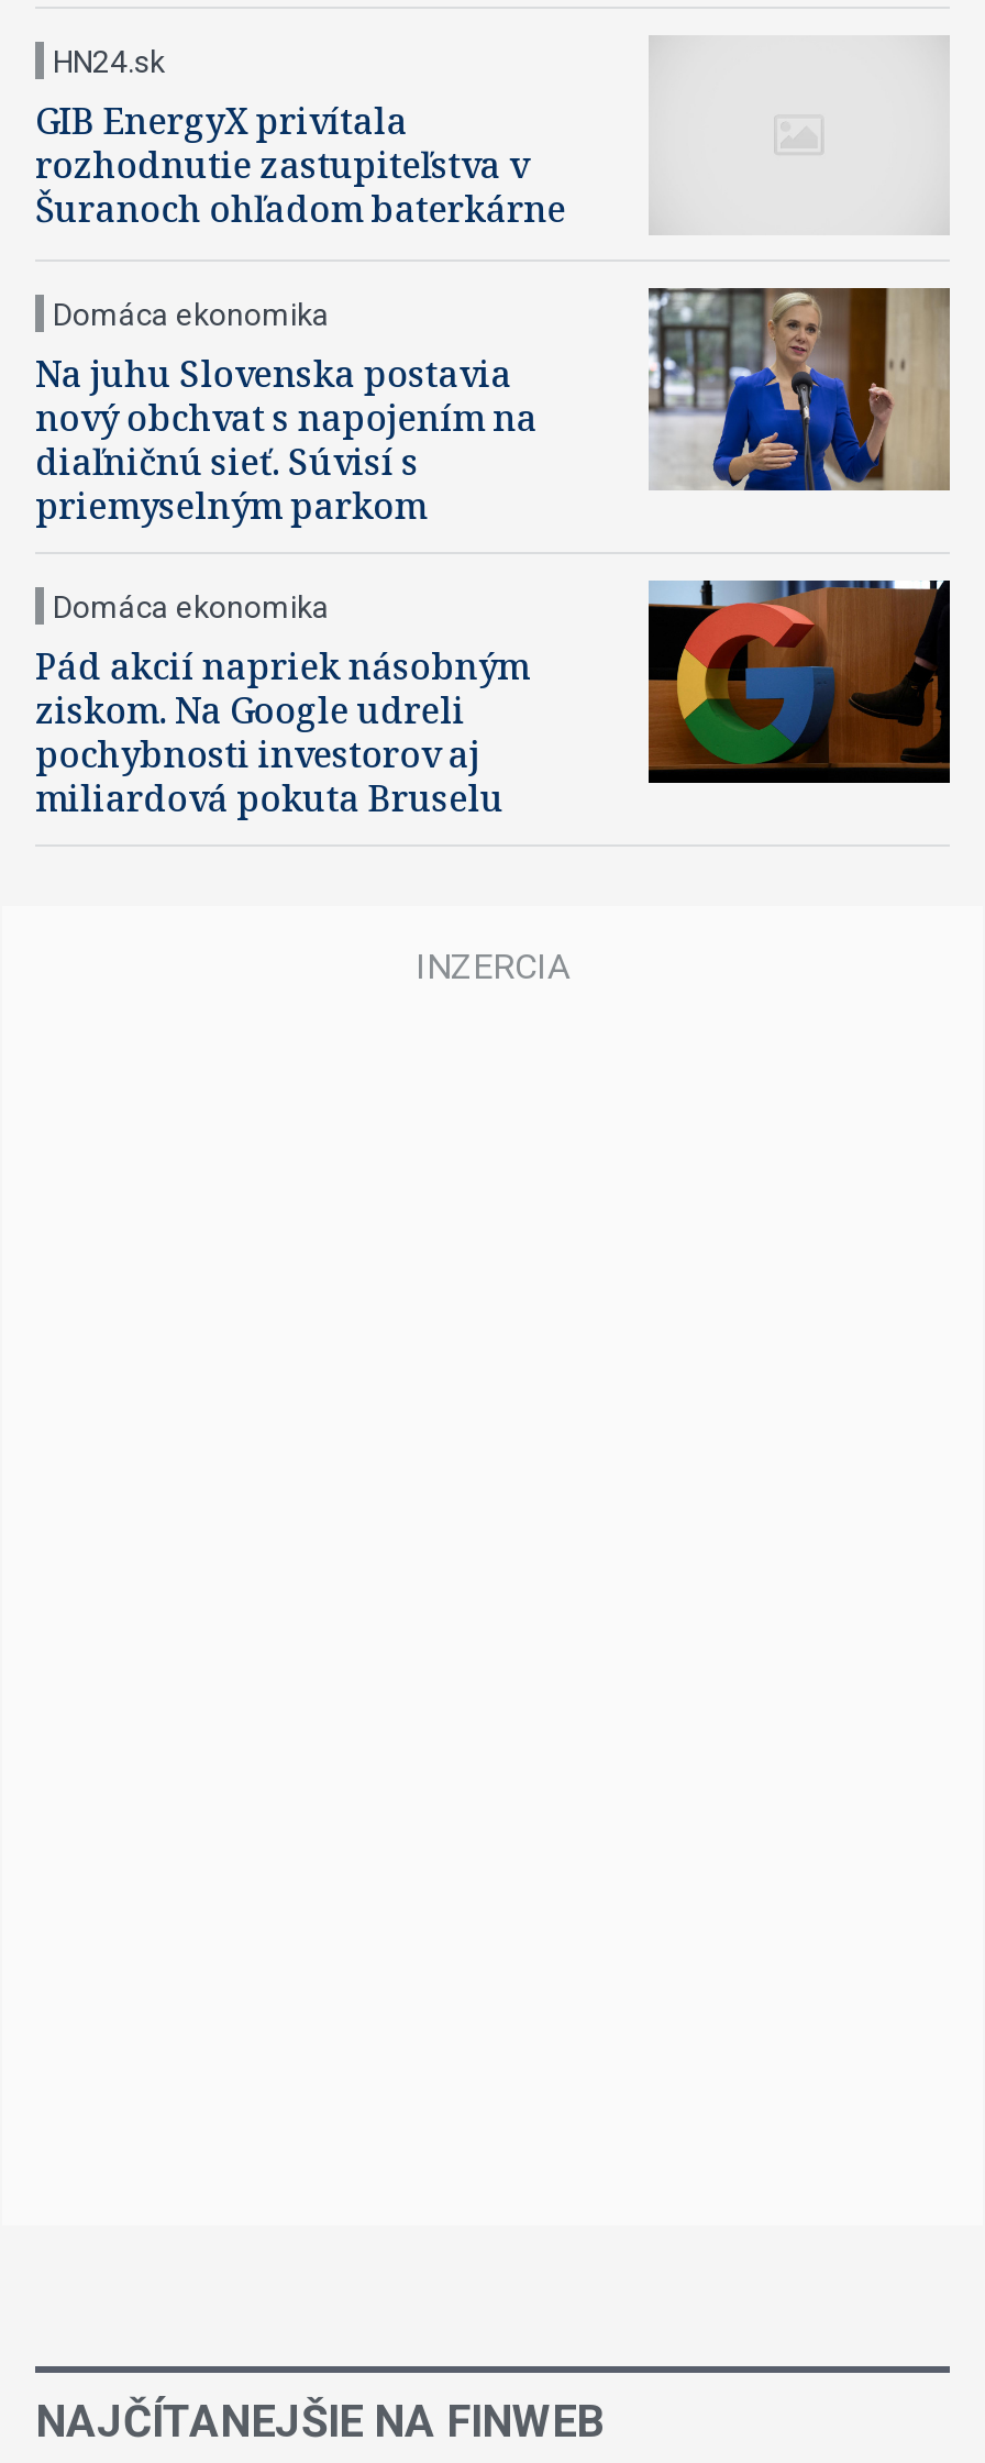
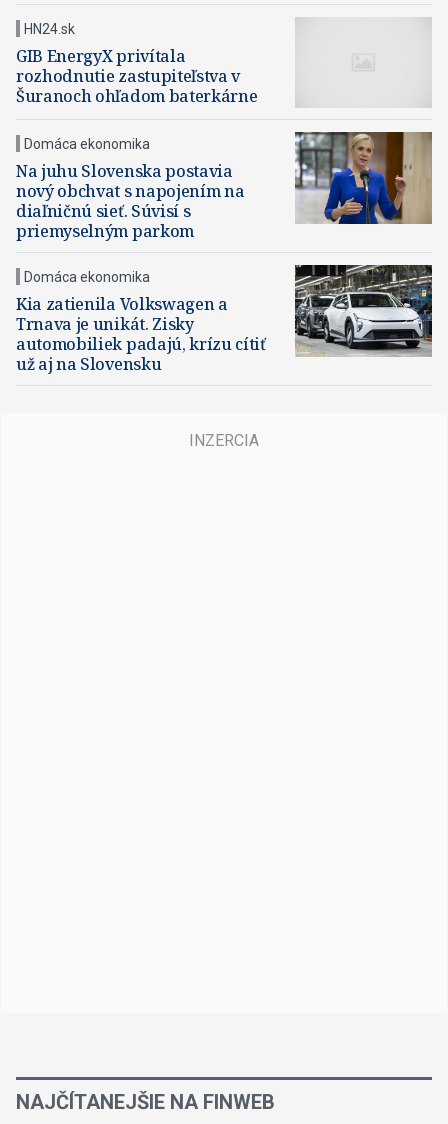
- [image]
+ [image]

- Pád akcií napriek násobným
- ziskom. Na Google udreli
- pochybnosti investorov aj
- miliardová pokuta Bruselu
+ Kia zatienila Volkswagen a
+ Trnava je unikát. Zisky
+ automobiliek padajú, krízu cítiť
+ už aj na Slovensku
